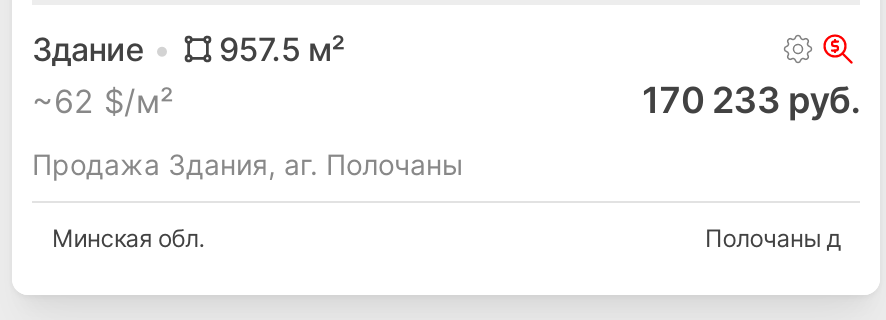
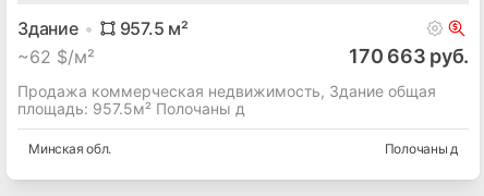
- 170 233 руб.
+ 170 663 руб.

- Продажа Здания, аг. Полочаны
+ Продажа коммерческая недвижимость, Здание общая
+ площадь: 957.5м² Полочаны д
